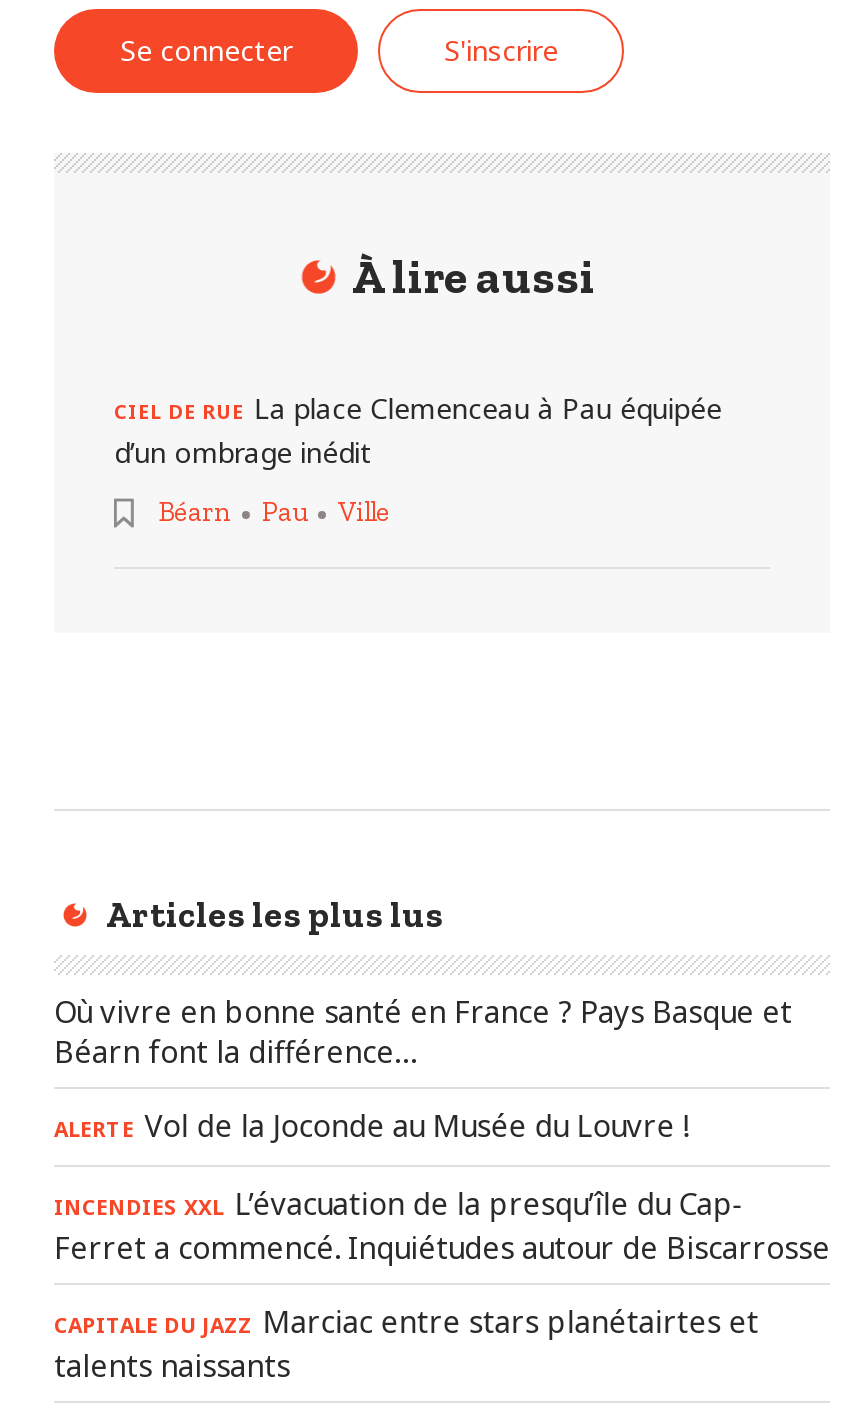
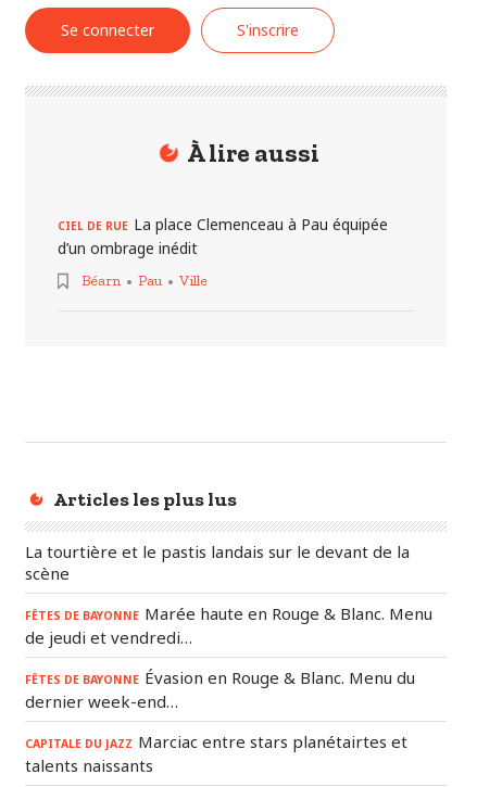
- Où vivre en bonne santé en France ? Pays Basque et
- Béarn font la différence…
+ La tourtière et le pastis landais sur le devant de la
+ scène

- ALERTE Vol de la Joconde au Musée du Louvre !
+ FÊTES DE BAYONNE Marée haute en Rouge & Blanc. Menu
+ de jeudi et vendredi…

- INCENDIES XXL L’évacuation de la presqu’île du Cap-
- Ferret a commencé. Inquiétudes autour de Biscarrosse
+ FÊTES DE BAYONNE Évasion en Rouge & Blanc. Menu du
+ dernier week-end…
